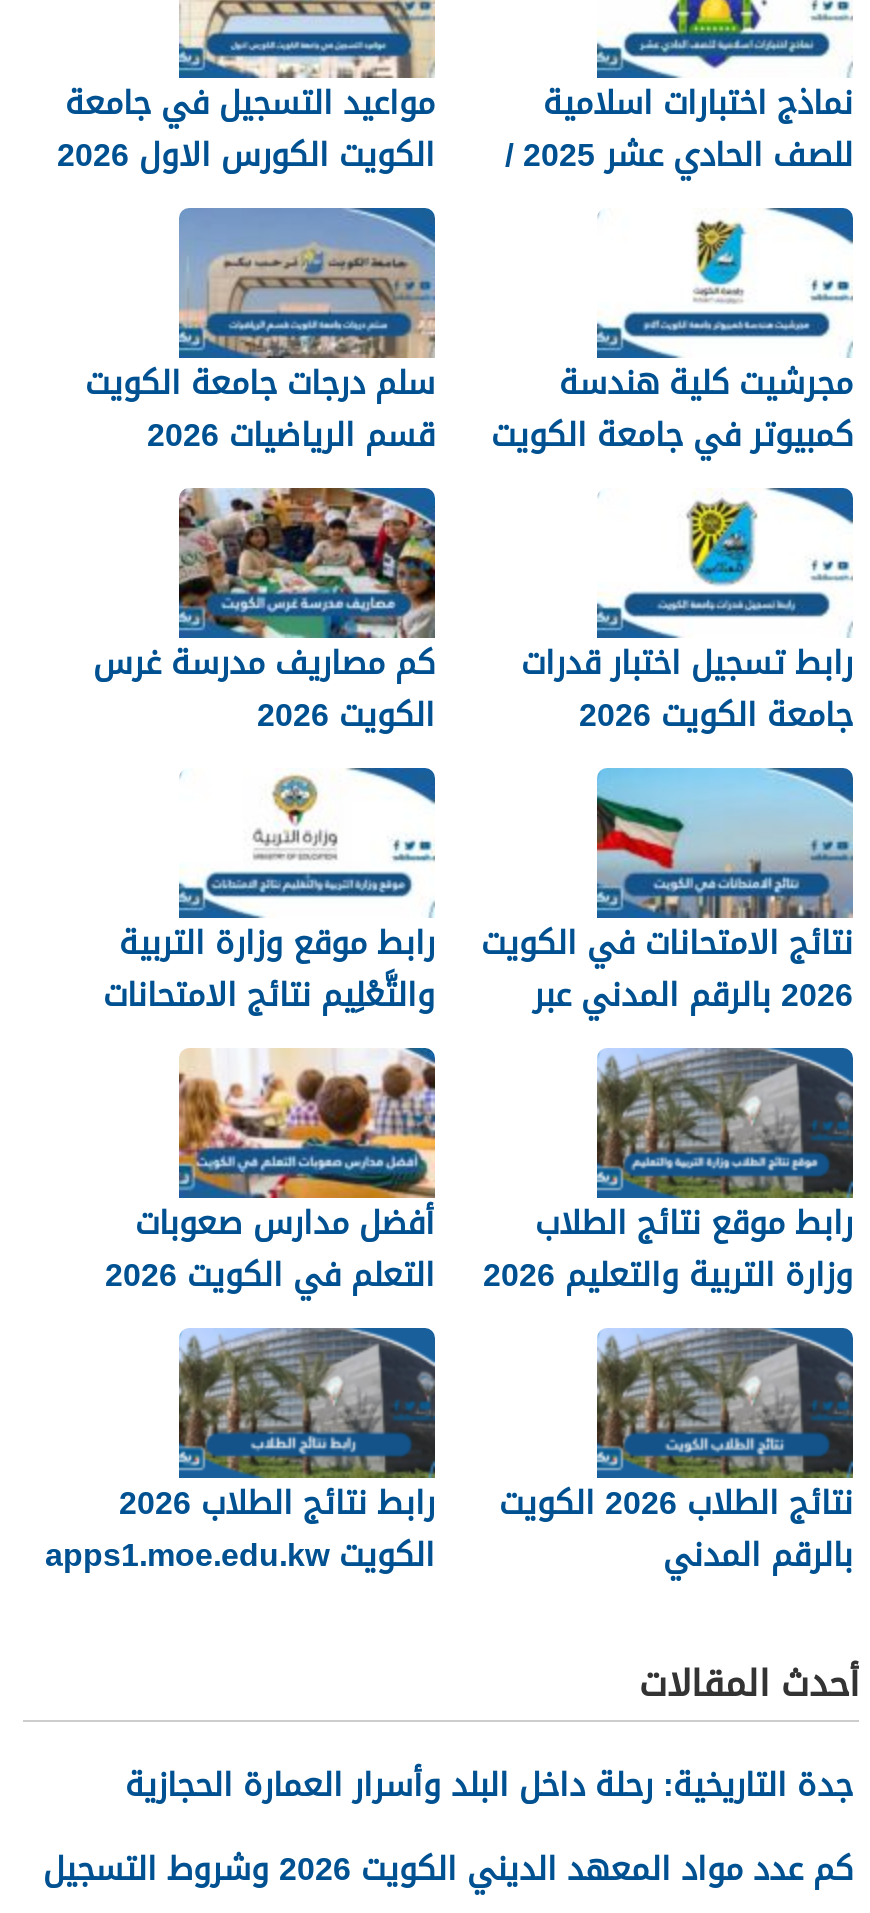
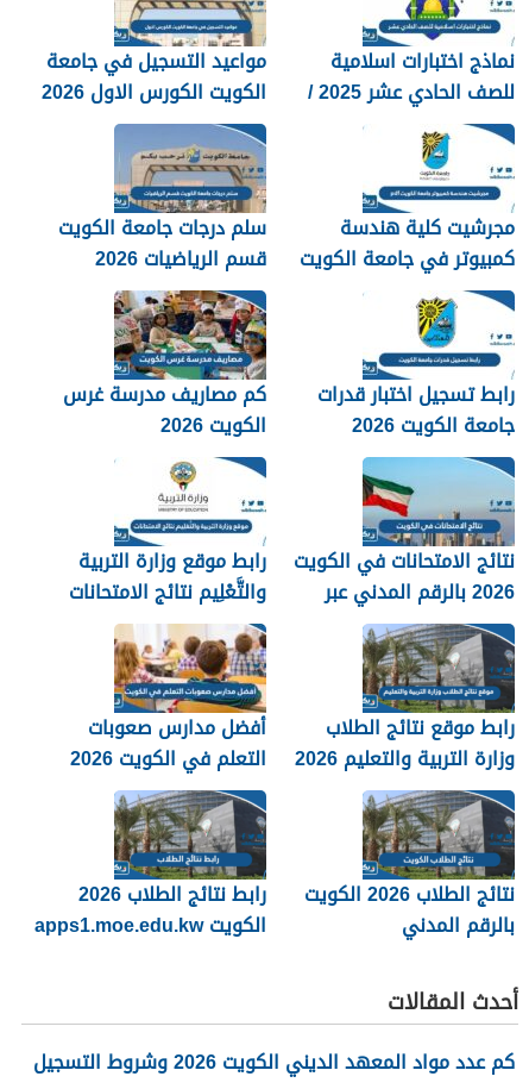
- جدة التاريخية: رحلة داخل البلد وأسرار العمارة الحجازية
